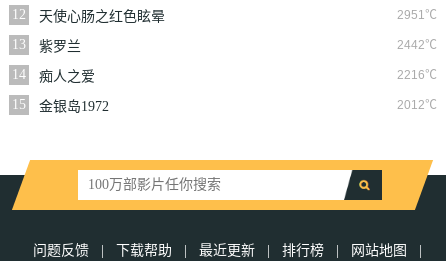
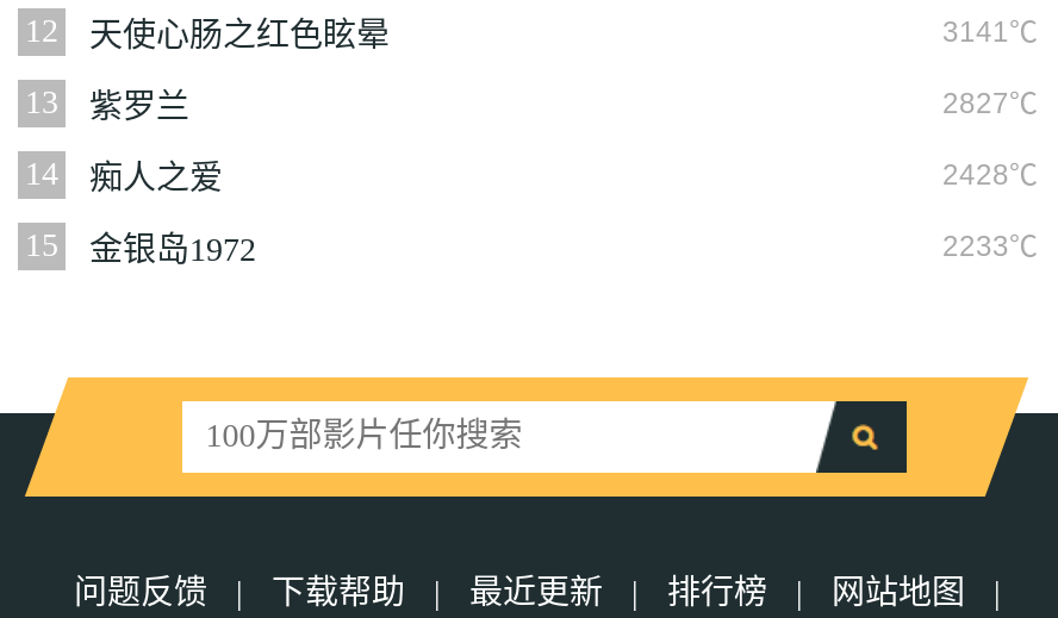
- 2951℃
+ 3141℃

- 2442℃
+ 2827℃

- 2216℃
+ 2428℃

- 2012℃
+ 2233℃
